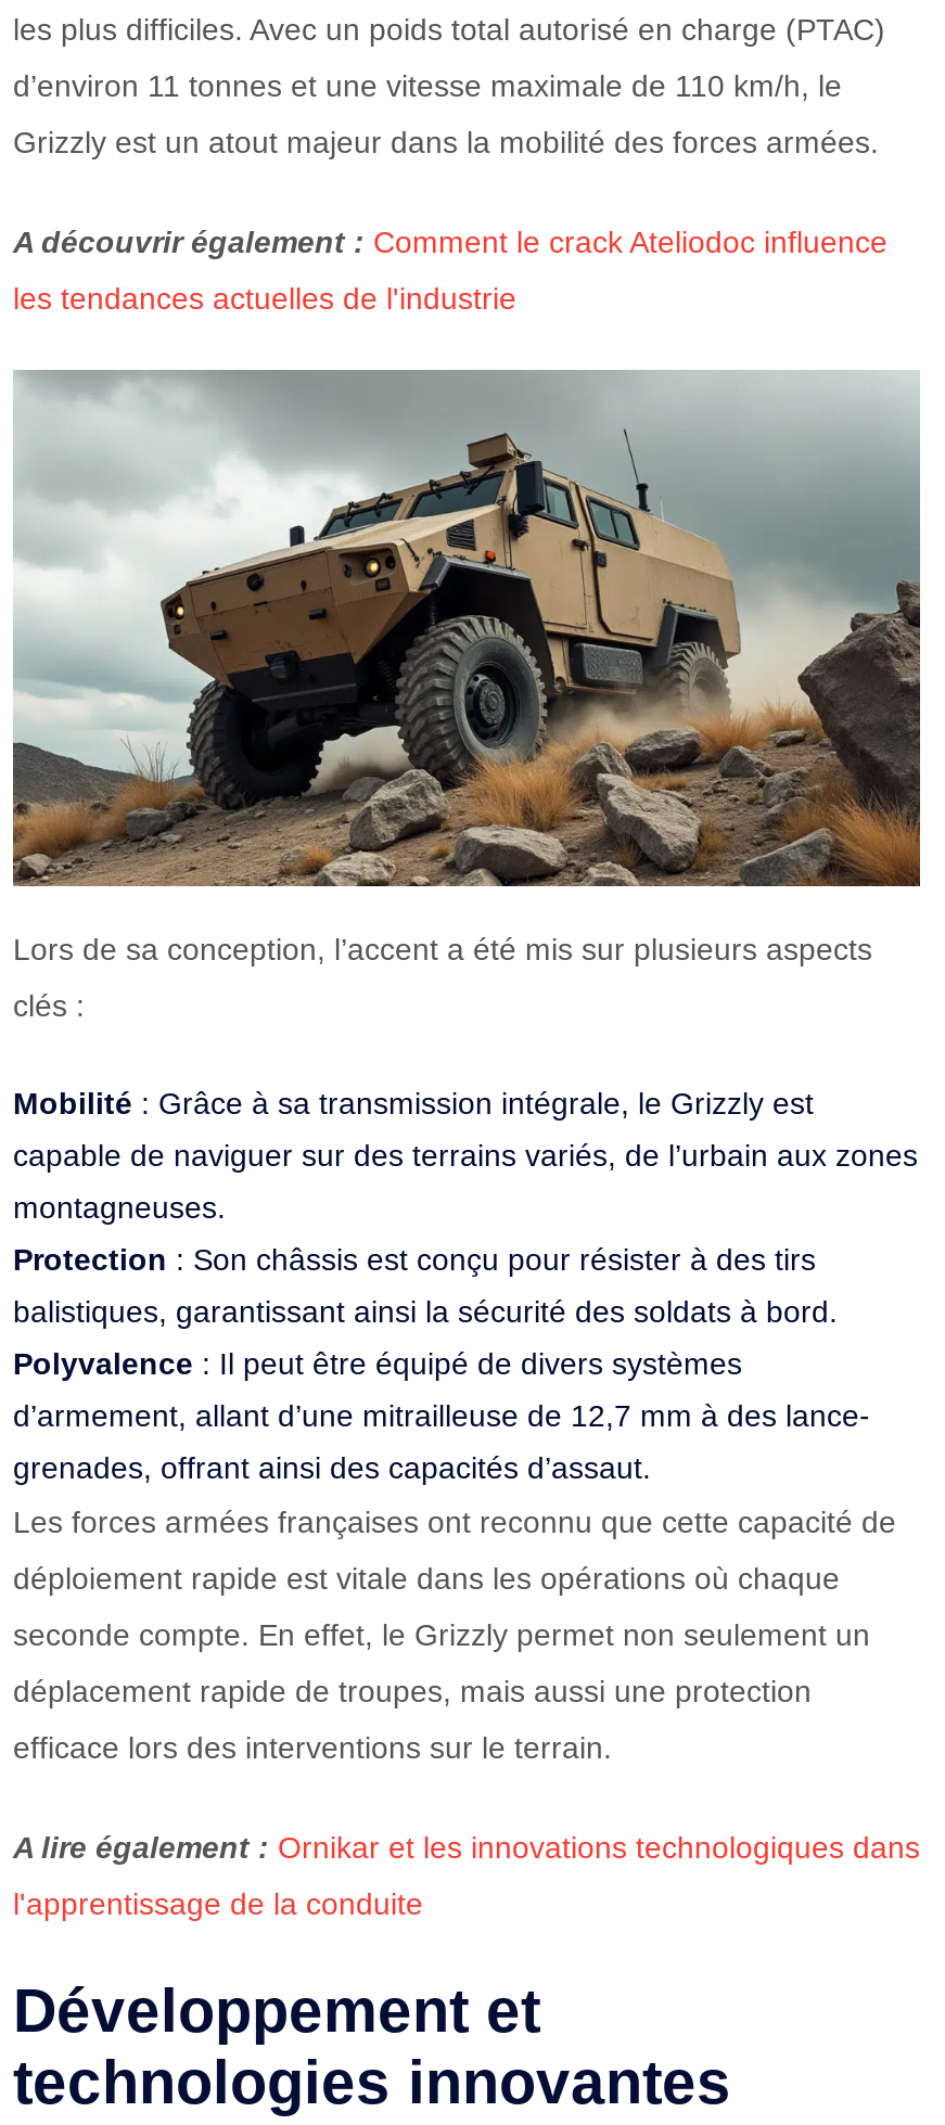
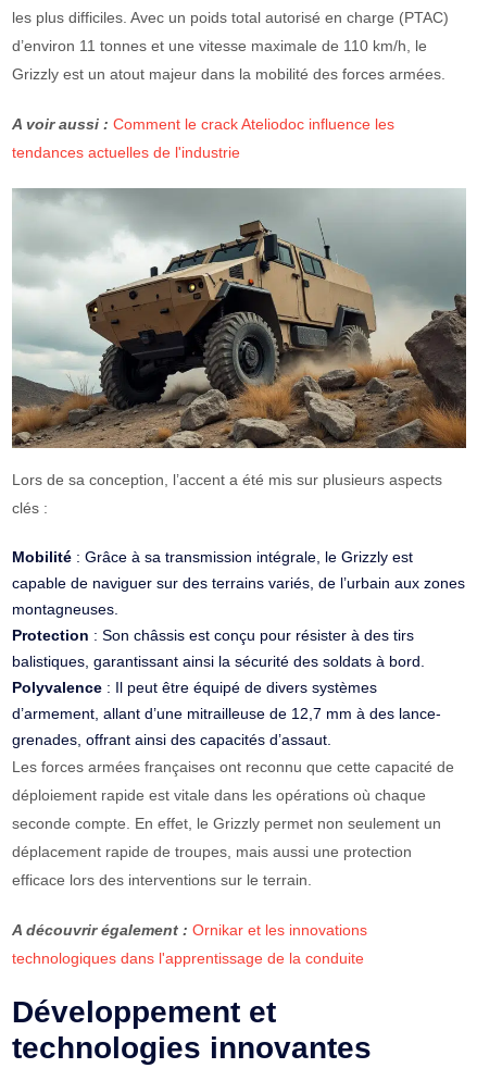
- A découvrir également : Comment le crack Ateliodoc influence
+ A voir aussi : Comment le crack Ateliodoc influence les

- les tendances actuelles de l'industrie
+ tendances actuelles de l'industrie

- A lire également : Ornikar et les innovations technologiques dans
+ A découvrir également : Ornikar et les innovations

- l'apprentissage de la conduite
+ technologiques dans l'apprentissage de la conduite
